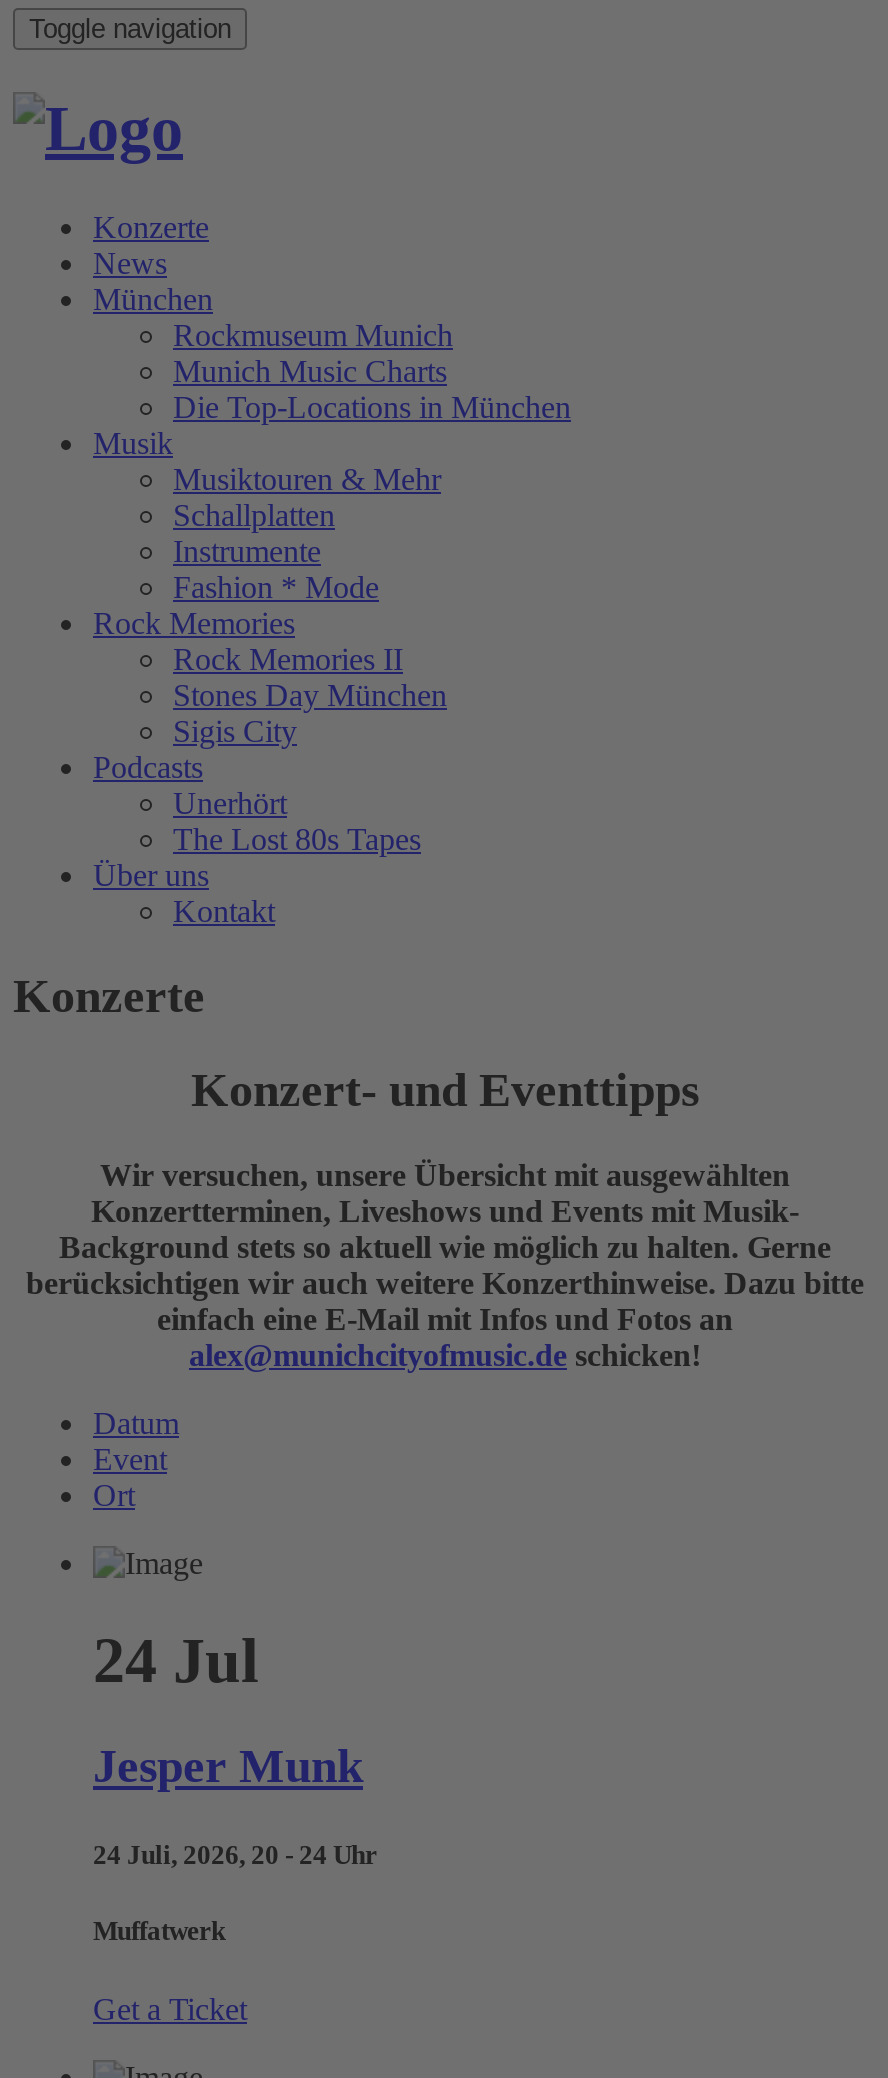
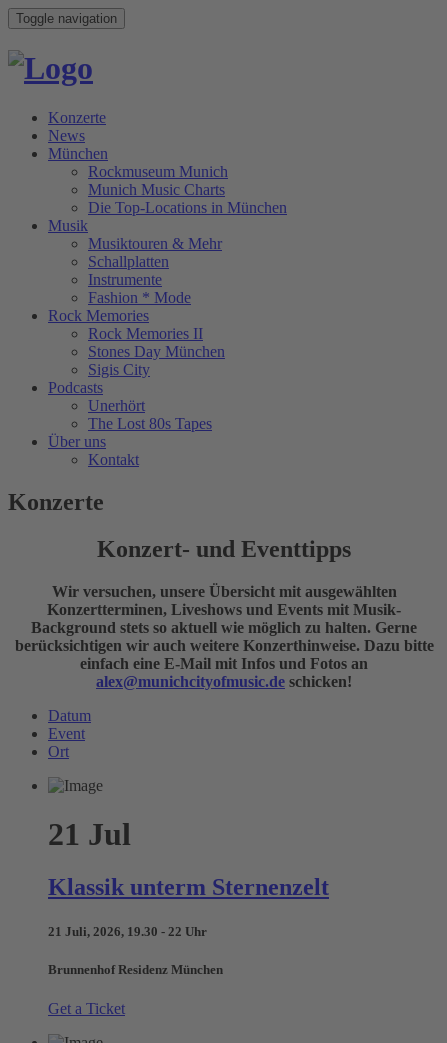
- 24 Jul
+ 21 Jul

- Jesper Munk
+ Klassik unterm Sternenzelt

- 24 Juli, 2026, 20 - 24 Uhr
+ 21 Juli, 2026, 19.30 - 22 Uhr

- Muffatwerk
+ Brunnenhof Residenz München
